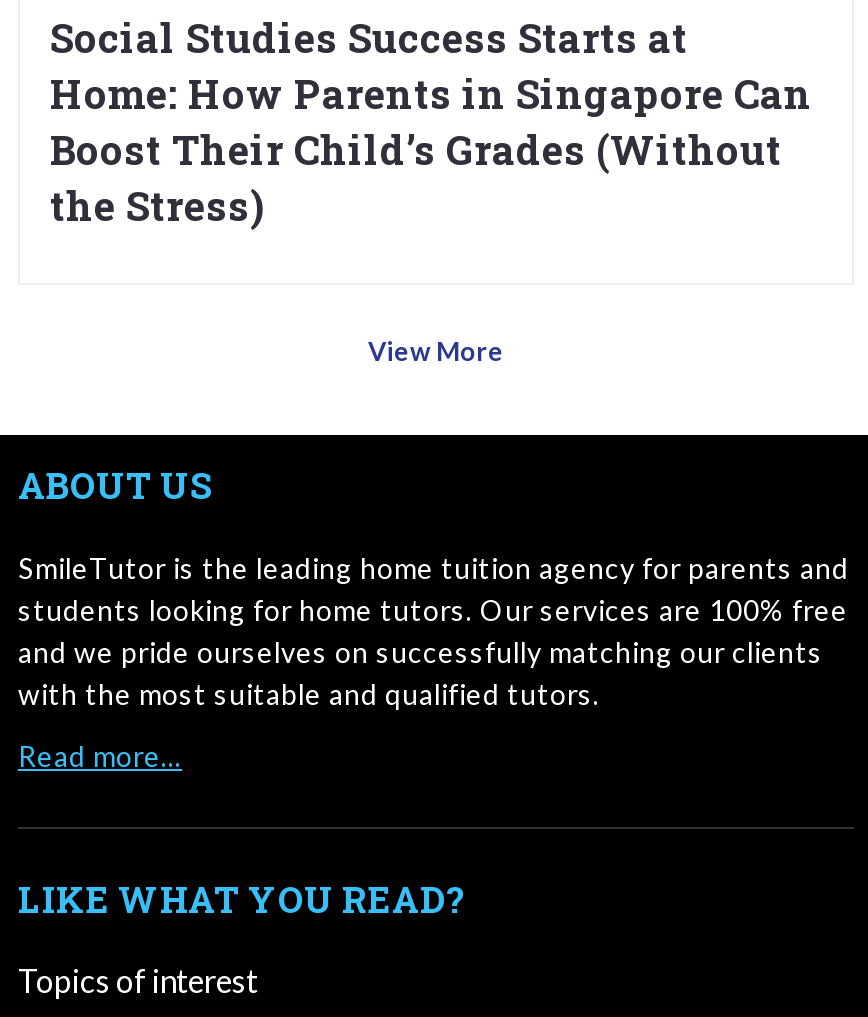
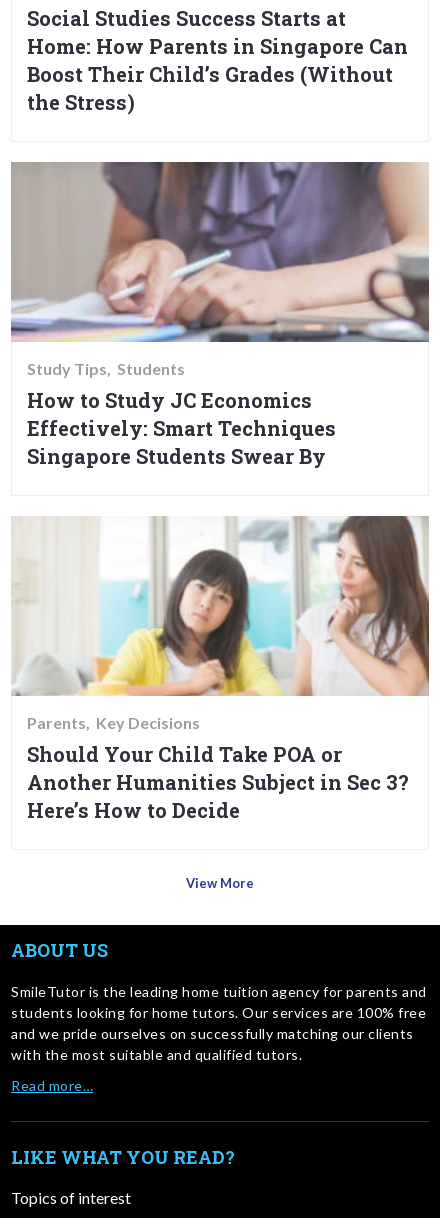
+ [image]
+ Study Tips Students
+ How to Study JC Economics
+ Effectively: Smart Techniques
+ Singapore Students Swear By

+ [image]
+ Parents Key Decisions
+ Should Your Child Take POA or
+ Another Humanities Subject in Sec 3?
+ Here’s How to Decide
